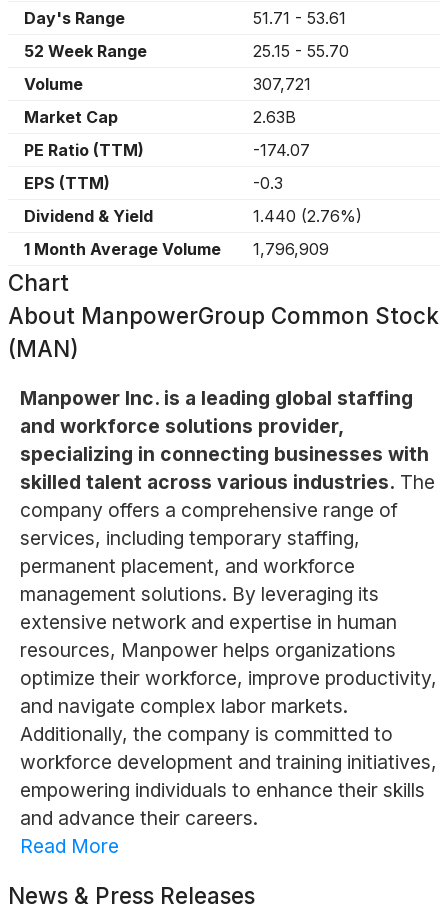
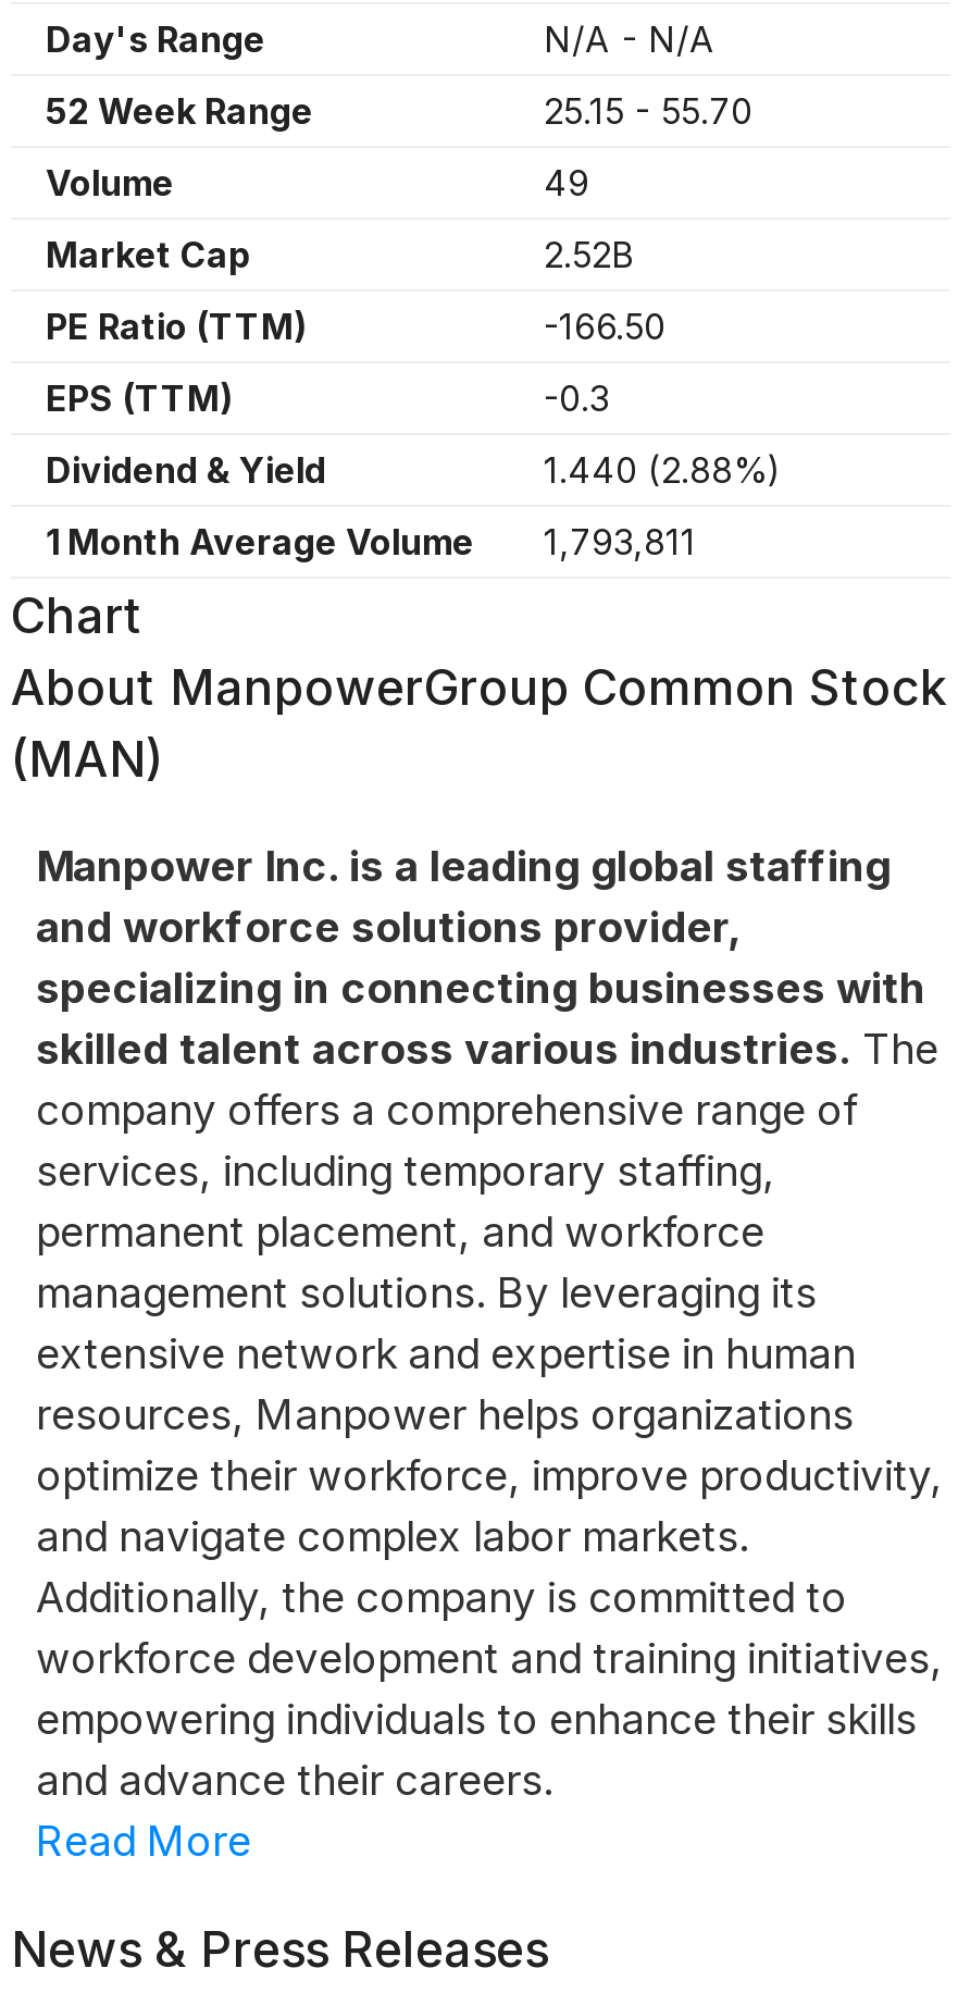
- 51.71 - 53.61
+ N/A - N/A

- 307,721
+ 49

- 2.63B
+ 2.52B

- -174.07
+ -166.50

- 1.440 (2.76%)
+ 1.440 (2.88%)

- 1 Month Average Volume 1,796,909
+ 1 Month Average Volume 1,793,811
